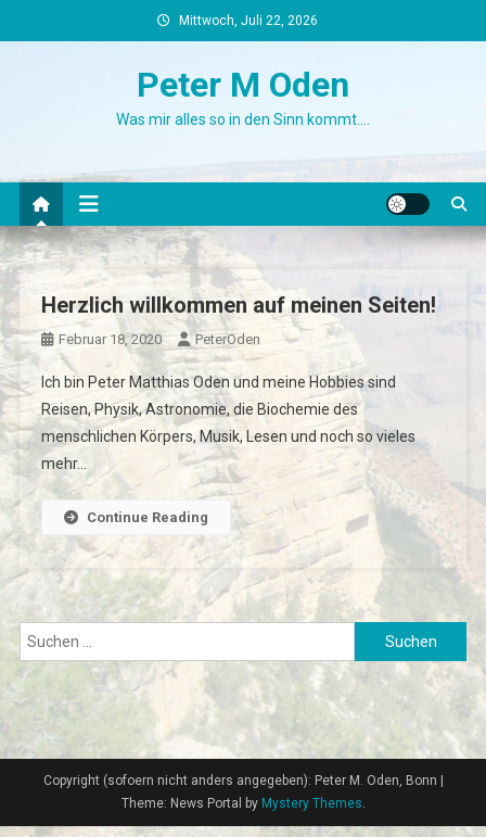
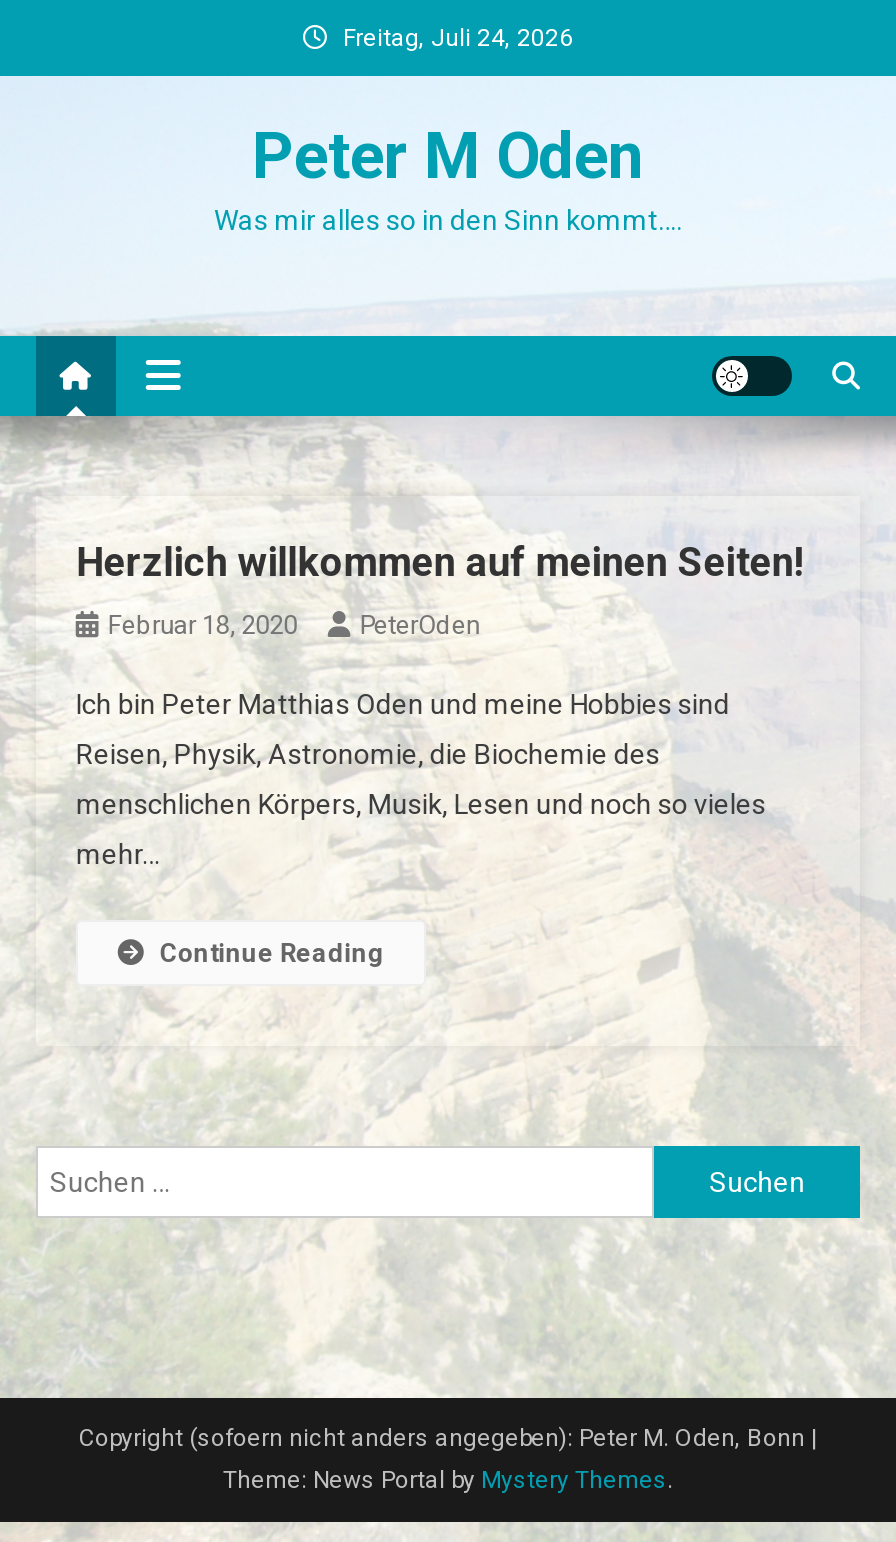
- Mittwoch, Juli 22, 2026
+ Freitag, Juli 24, 2026
